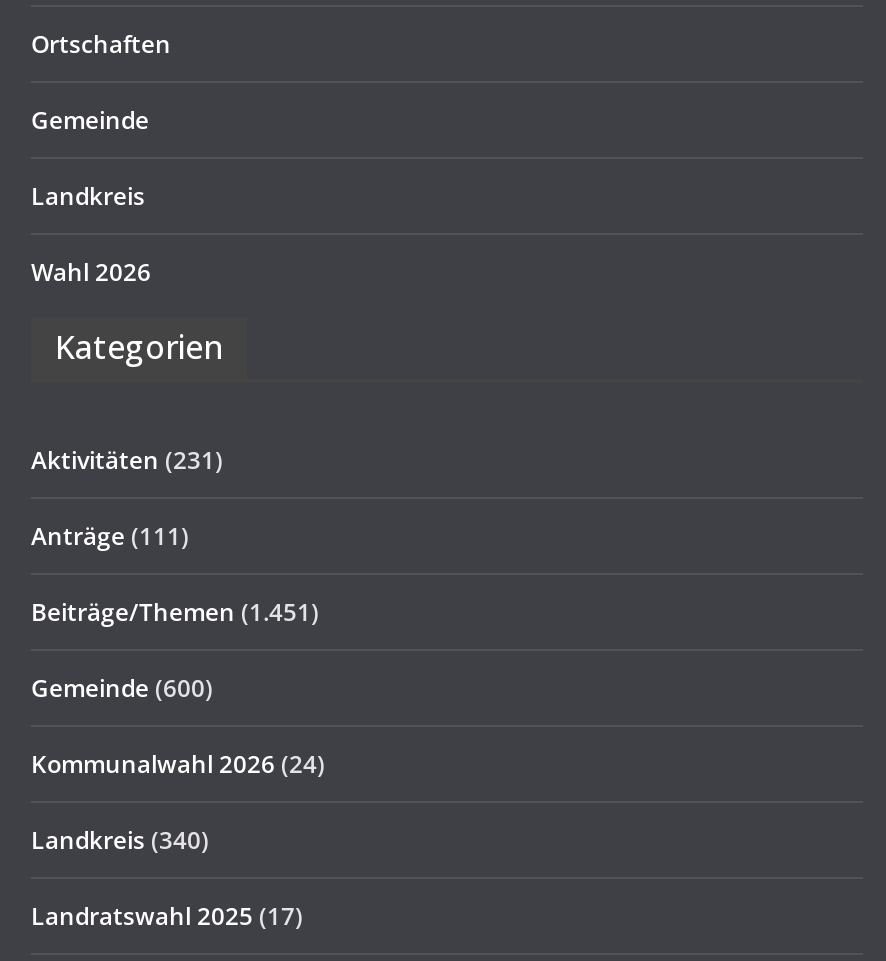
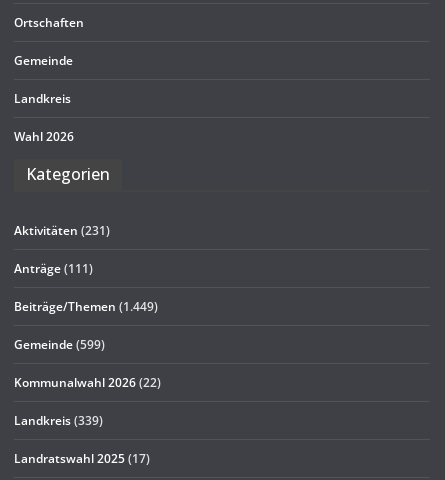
- Beiträge/Themen (1.451)
+ Beiträge/Themen (1.449)

- Gemeinde (600)
+ Gemeinde (599)

- Kommunalwahl 2026 (24)
+ Kommunalwahl 2026 (22)

- Landkreis (340)
+ Landkreis (339)
